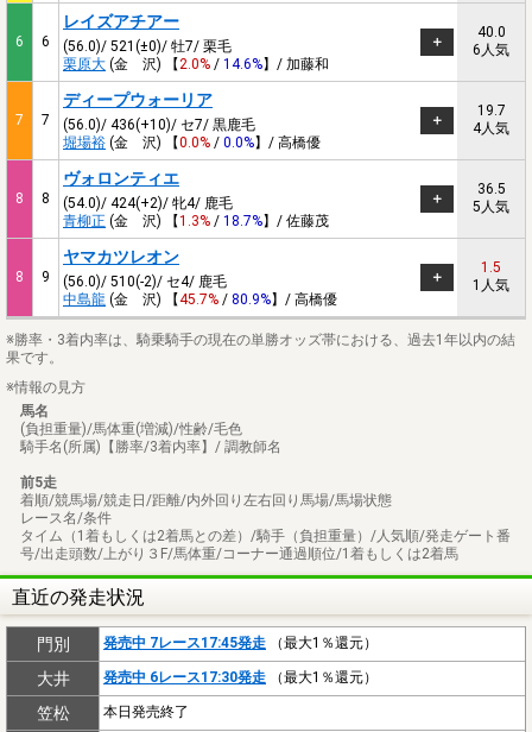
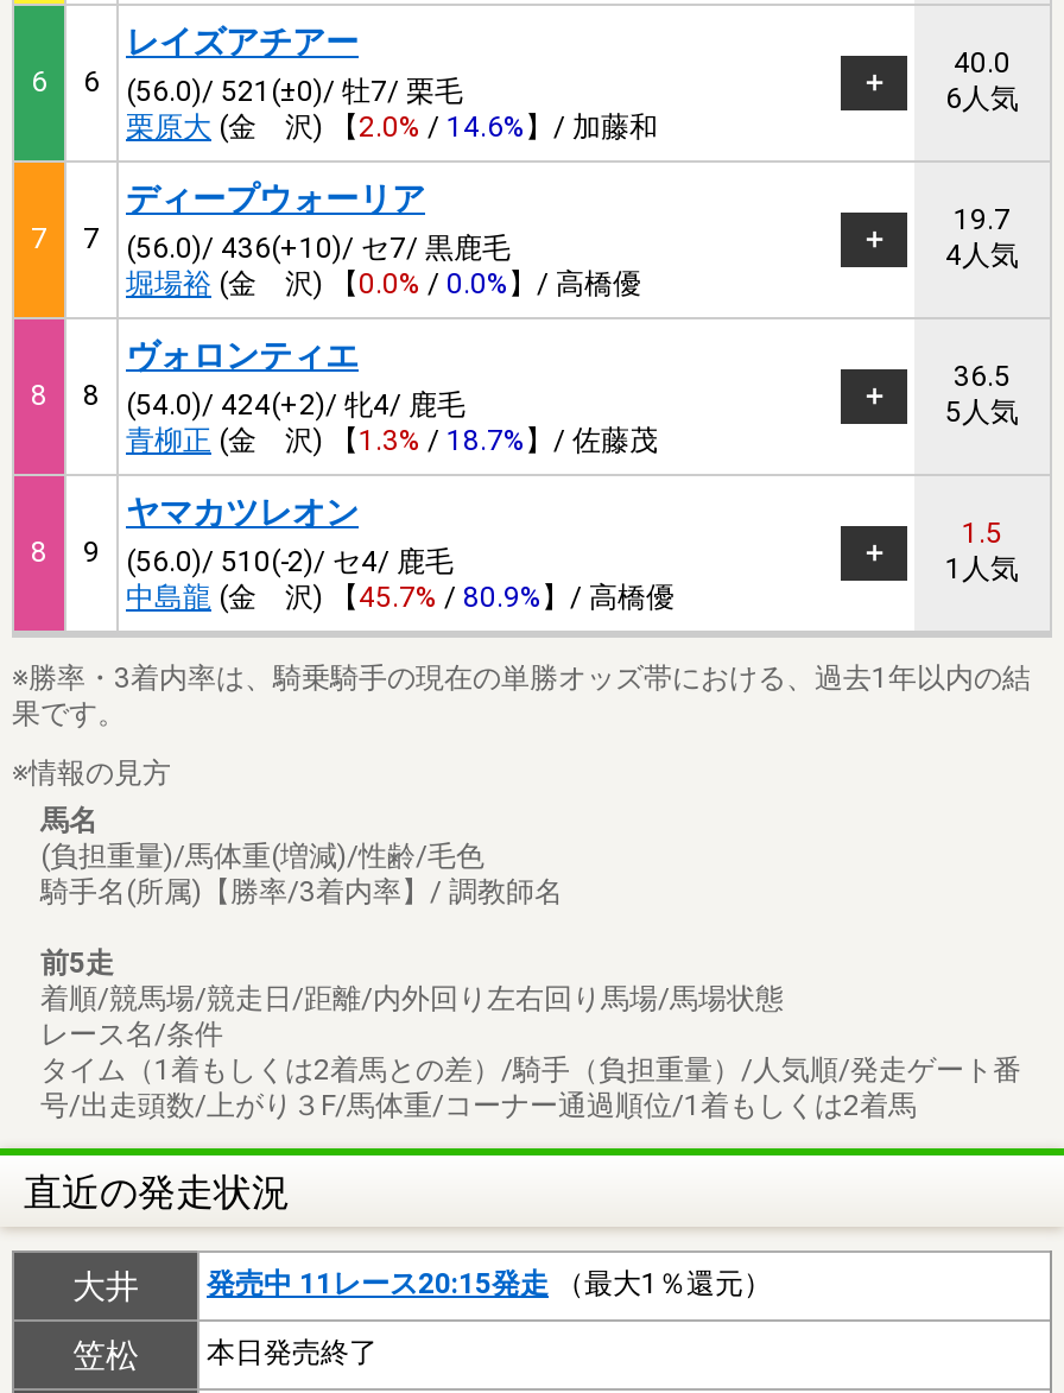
- 門別
- 発売中 7レース17:45発走（最大1％還元）

- 発売中 6レース17:30発走（最大1％還元）
+ 発売中 11レース20:15発走（最大1％還元）
